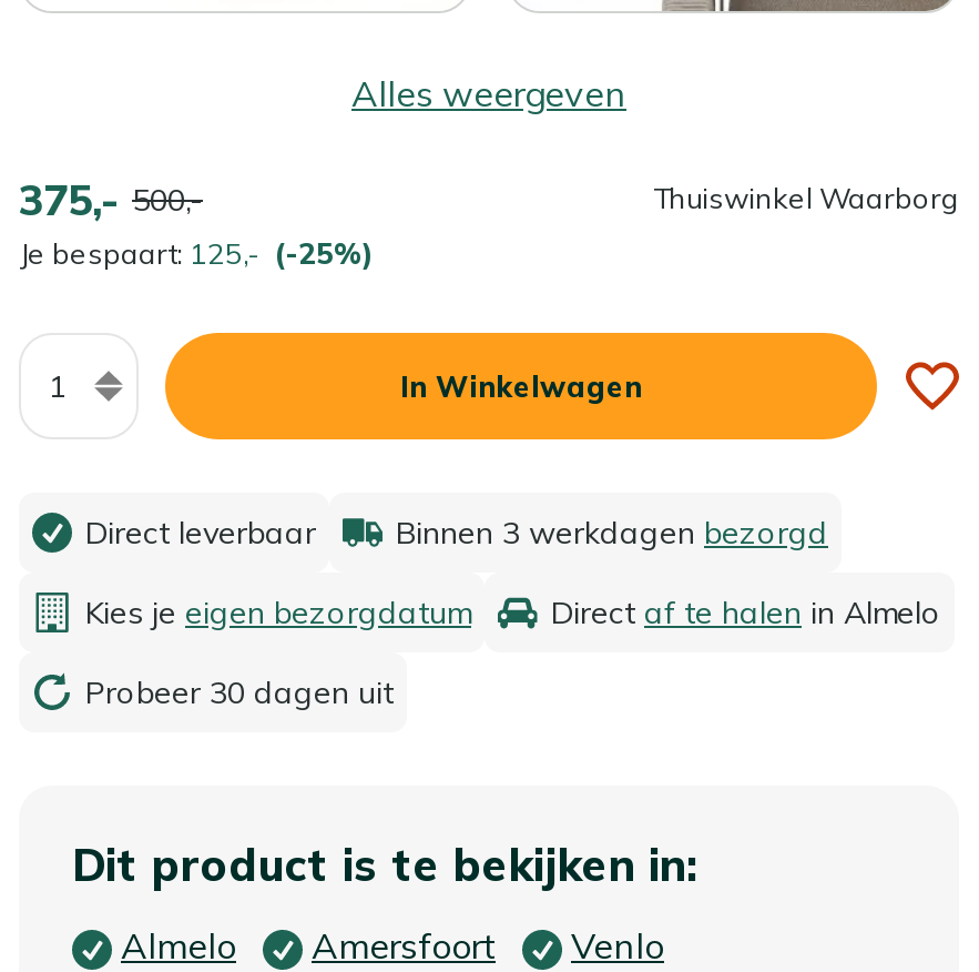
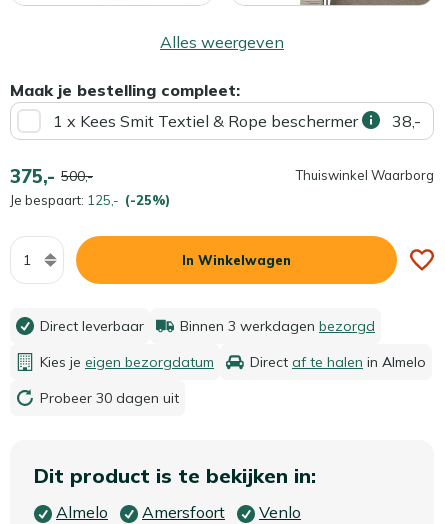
+ Maak je bestelling compleet:
+ 1 x Kees Smit Textiel & Rope beschermer
+ 38,-
